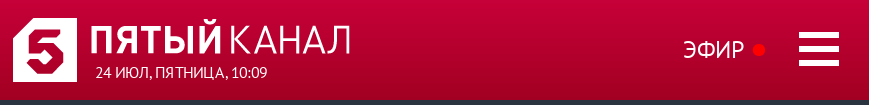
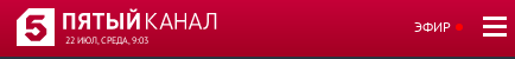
- 24 ИЮЛ, ПЯТНИЦА, 10:09
+ 22 ИЮЛ, СРЕДА, 9:03
